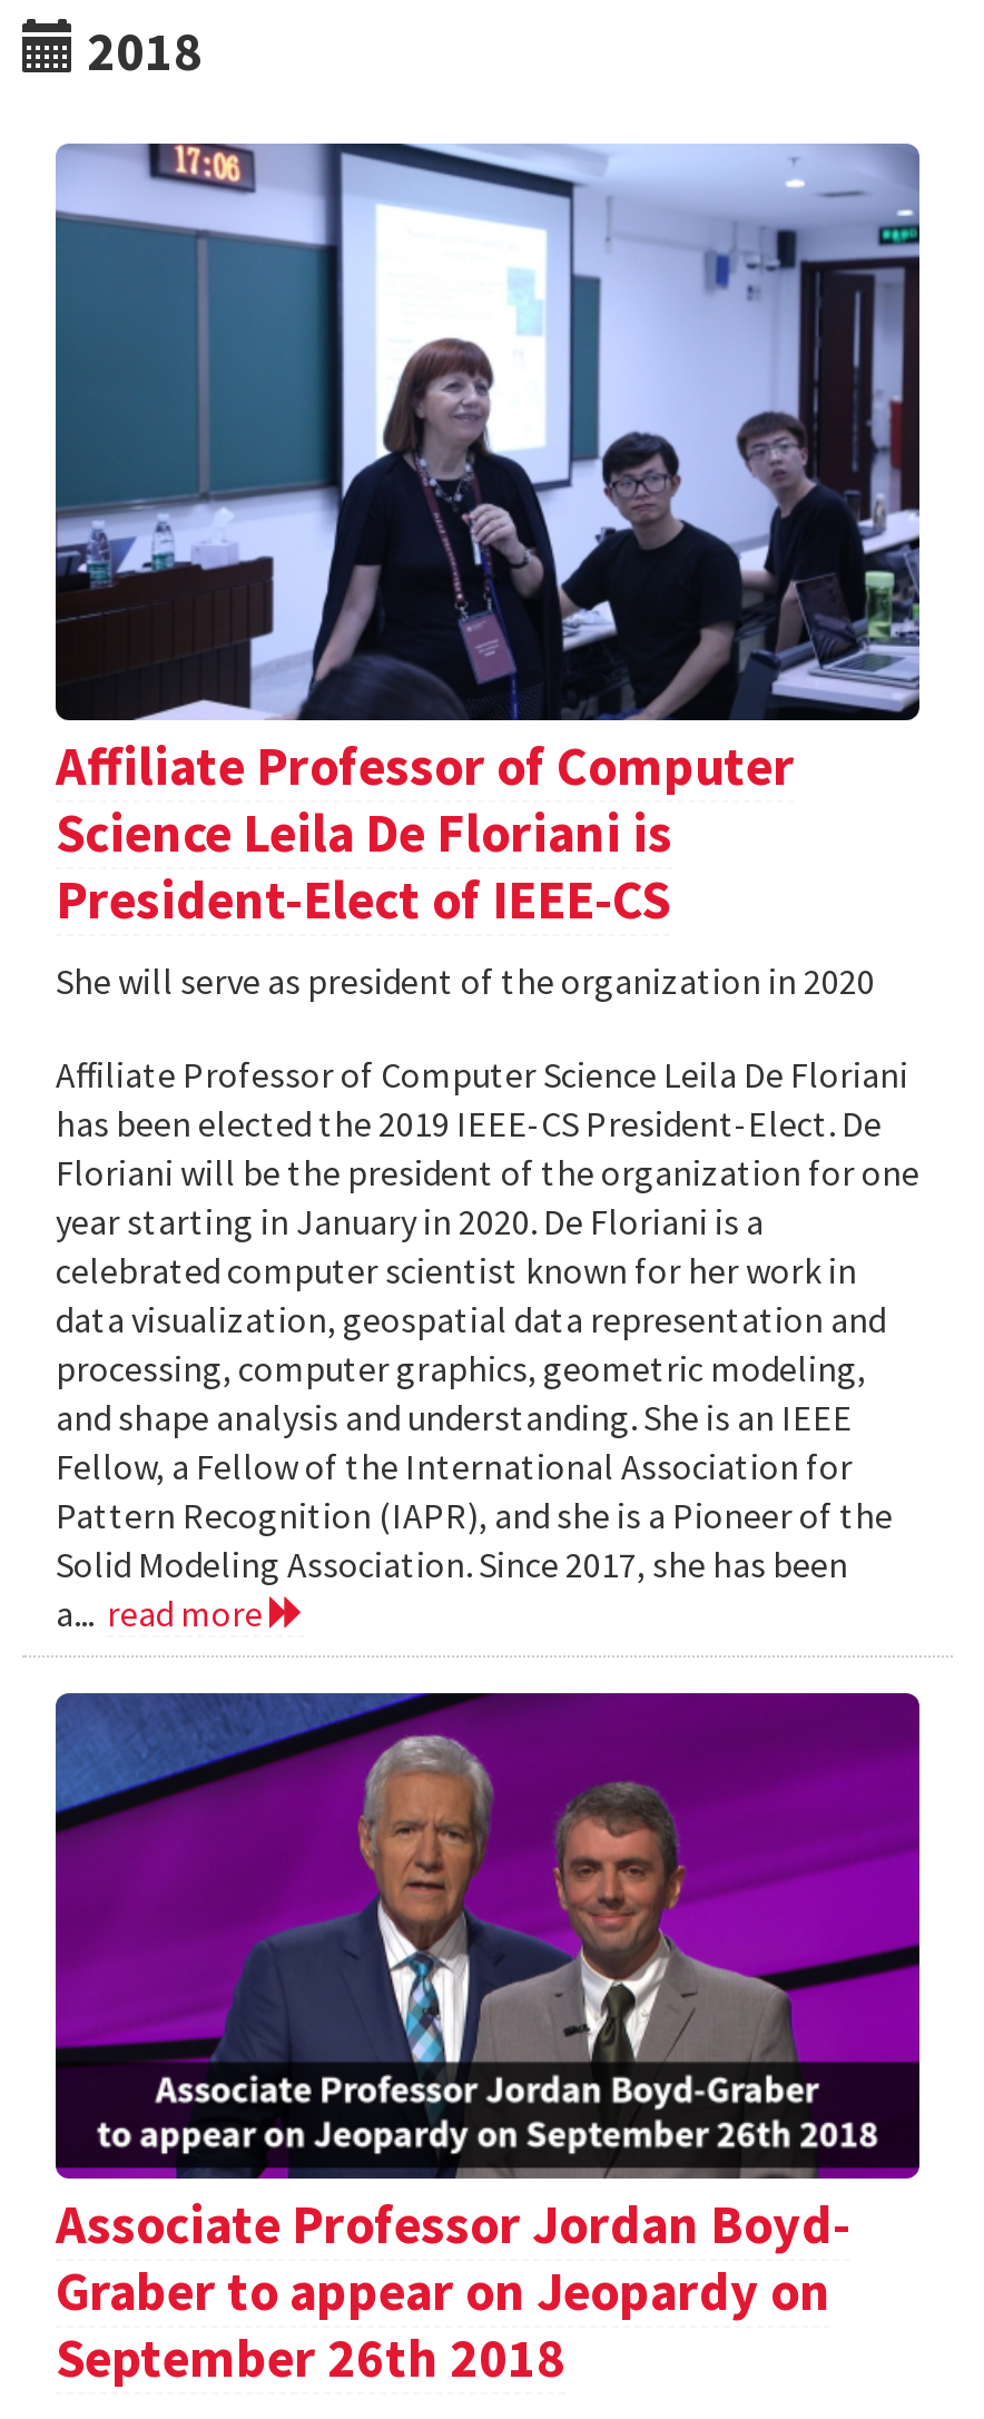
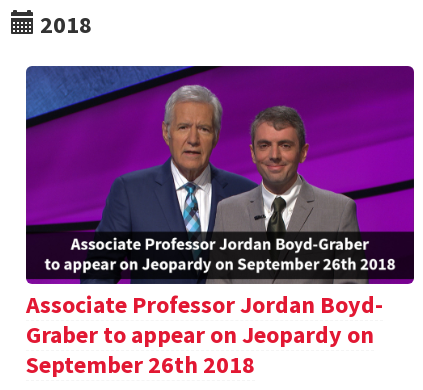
- [image]
- Affiliate Professor of Computer
- Science Leila De Floriani is
- President-Elect of IEEE-CS
- She will serve as president of the organization in 2020
- Affiliate Professor of Computer Science Leila De Floriani
- has been elected the 2019 IEEE-CS President-Elect. De
- Floriani will be the president of the organization for one
- year starting in January in 2020. De Floriani is a
- celebrated computer scientist known for her work in
- data visualization, geospatial data representation and
- processing, computer graphics, geometric modeling,
- and shape analysis and understanding. She is an IEEE
- Fellow, a Fellow of the International Association for
- Pattern Recognition (IAPR), and she is a Pioneer of the
- Solid Modeling Association. Since 2017, she has been
- a... read more
